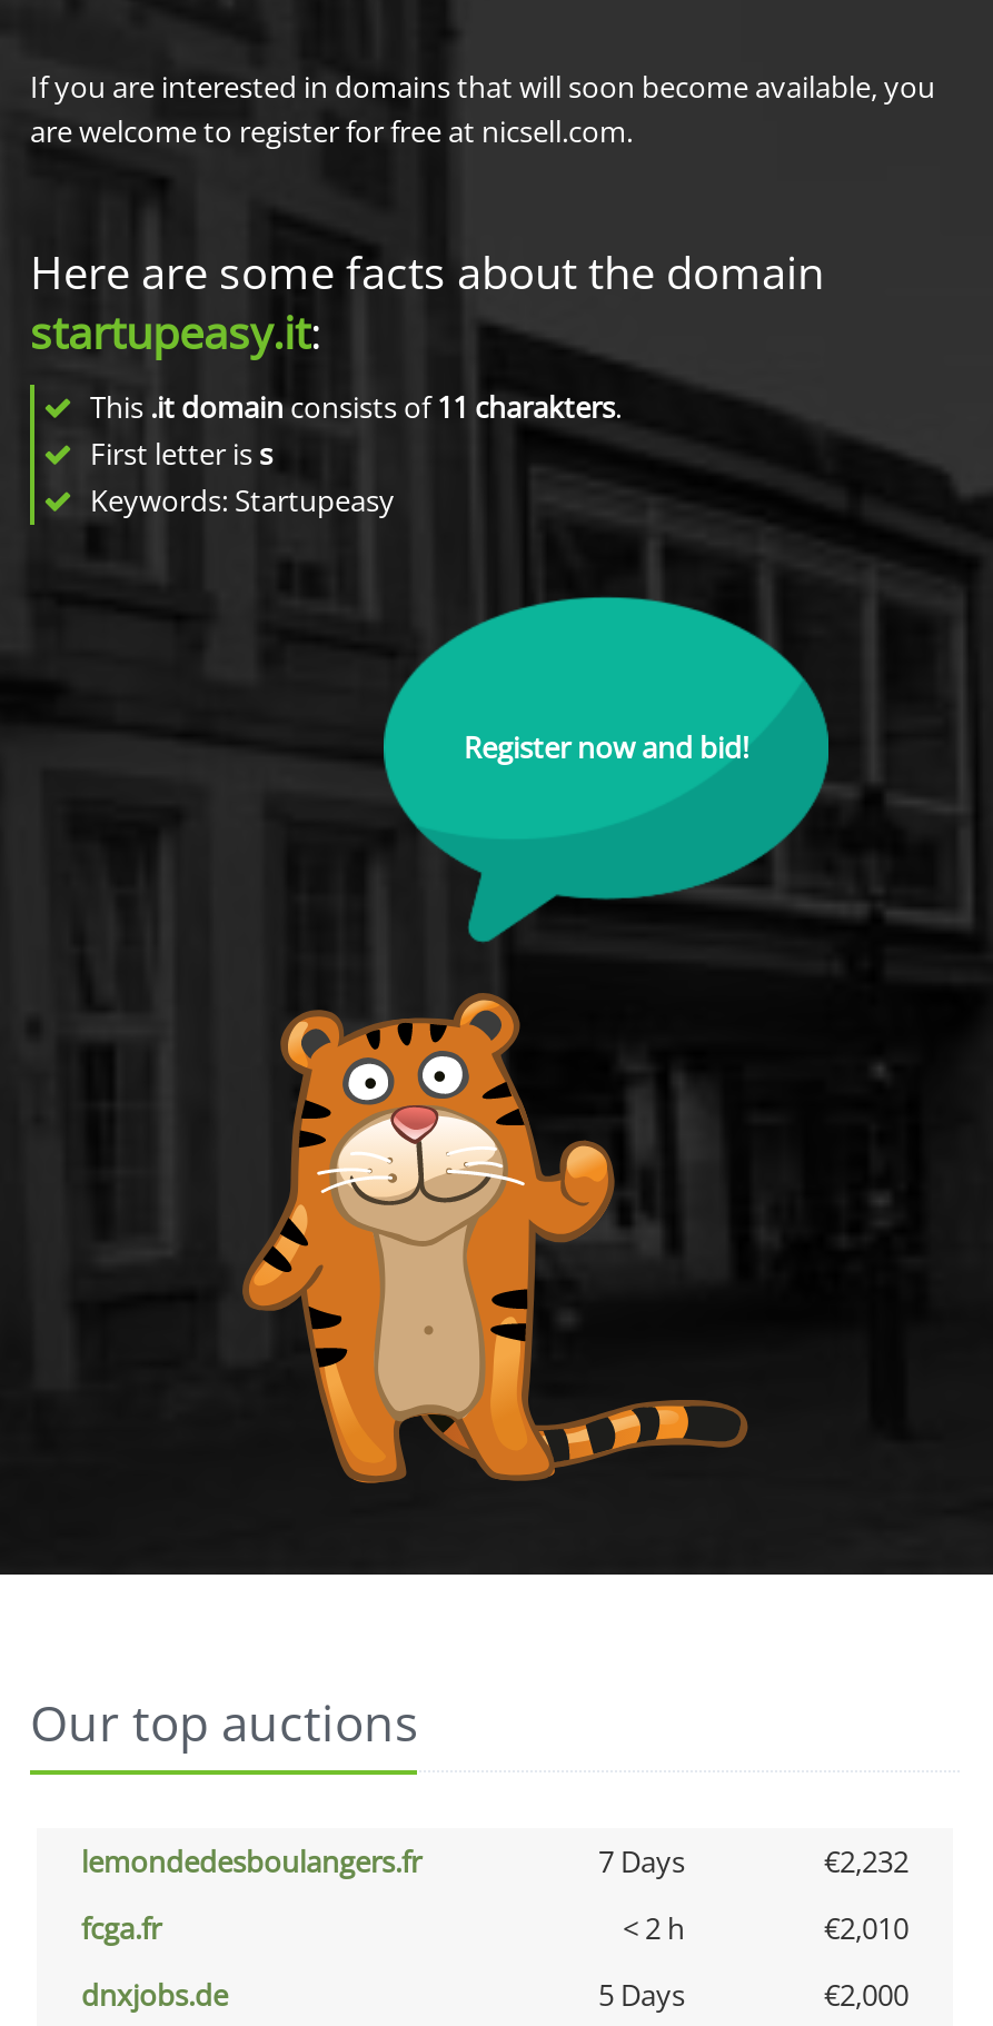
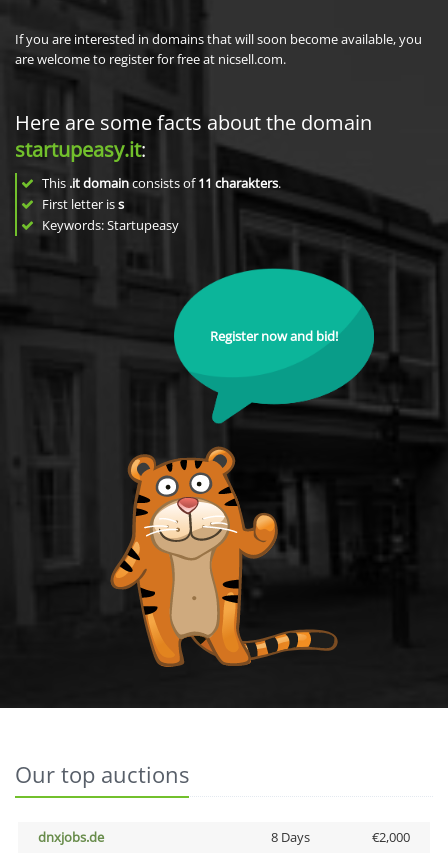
- lemondedesboulangers.fr
- 7 Days
- €2,232
- fcga.fr
- < 2 h
- €2,010

- 5 Days
+ 8 Days
